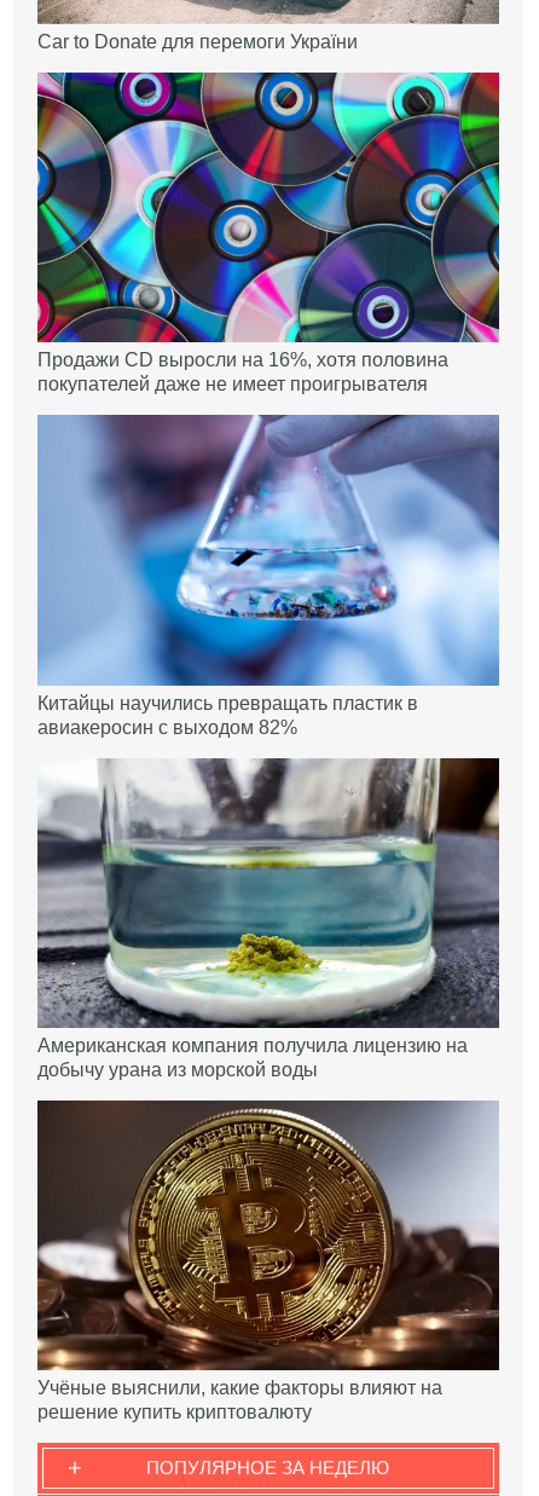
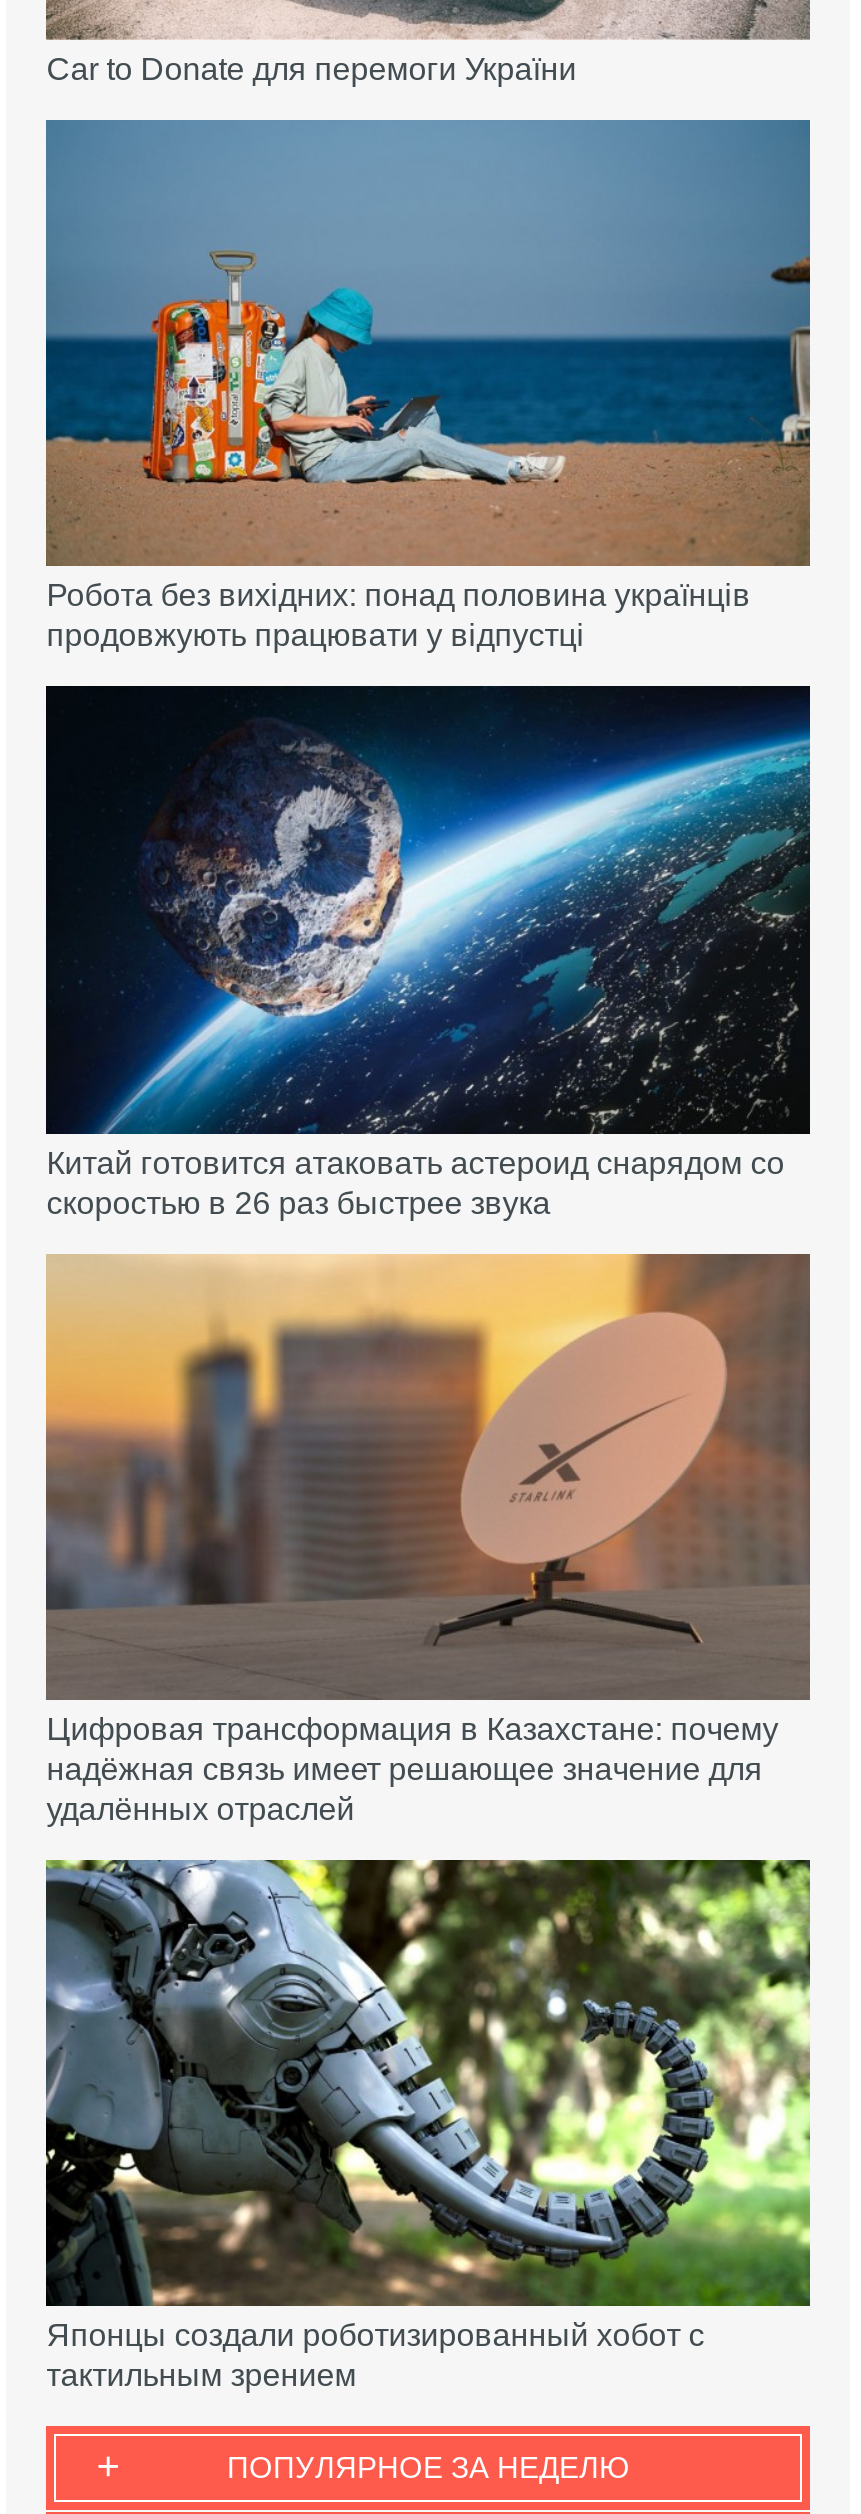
- [image]
- Продажи CD выросли на 16%, хотя половина
- покупателей даже не имеет проигрывателя
+ [image]
+ Робота без вихідних: понад половина українців
+ продовжують працювати у відпустці

- [image]
- Китайцы научились превращать пластик в
- авиакеросин с выходом 82%
+ [image]
+ Китай готовится атаковать астероид снарядом со
+ скоростью в 26 раз быстрее звука

- [image]
- Американская компания получила лицензию на
- добычу урана из морской воды
+ [image]
+ Цифровая трансформация в Казахстане: почему
+ надёжная связь имеет решающее значение для
+ удалённых отраслей

- [image]
- Учёные выяснили, какие факторы влияют на
- решение купить криптовалюту
+ [image]
+ Японцы создали роботизированный хобот с
+ тактильным зрением
